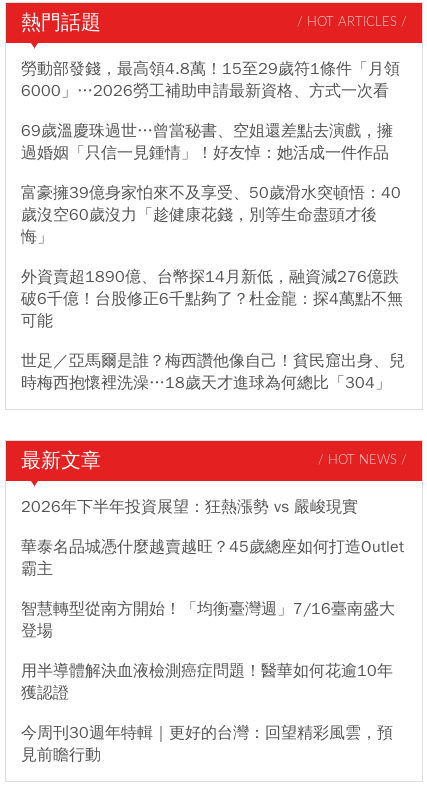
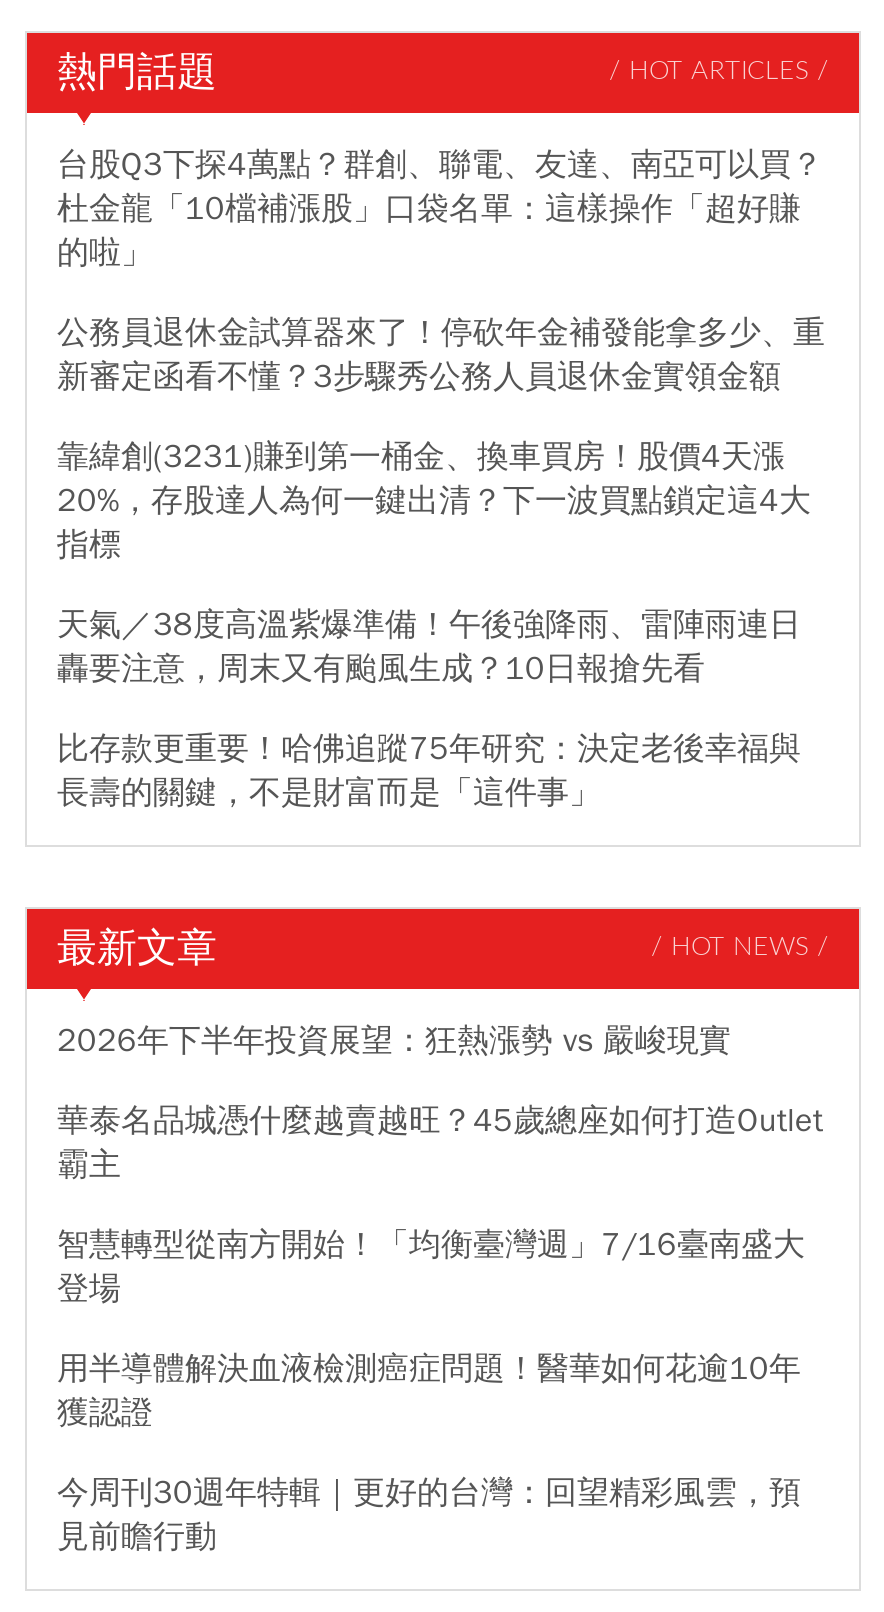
- 勞動部發錢，最高領4.8萬！15至29歲符1條件「月領
- 6000」…2026勞工補助申請最新資格、方式一次看
+ 台股Q3下探4萬點？群創、聯電、友達、南亞可以買？
+ 杜金龍「10檔補漲股」口袋名單：這樣操作「超好賺
+ 的啦」

- 69歲溫慶珠過世…曾當秘書、空姐還差點去演戲，擁
- 過婚姻「只信一見鍾情」！好友悼：她活成一件作品
+ 公務員退休金試算器來了！停砍年金補發能拿多少、重
+ 新審定函看不懂？3步驟秀公務人員退休金實領金額

- 富豪擁39億身家怕來不及享受、50歲滑水突頓悟：40
- 歲沒空60歲沒力「趁健康花錢，別等生命盡頭才後
- 悔」
+ 靠緯創(3231)賺到第一桶金、換車買房！股價4天漲
+ 20%，存股達人為何一鍵出清？下一波買點鎖定這4大
+ 指標

- 外資賣超1890億、台幣探14月新低，融資減276億跌
- 破6千億！台股修正6千點夠了？杜金龍：探4萬點不無
- 可能
+ 天氣／38度高溫紫爆準備！午後強降雨、雷陣雨連日
+ 轟要注意，周末又有颱風生成？10日報搶先看

- 世足／亞馬爾是誰？梅西讚他像自己！貧民窟出身、兒
- 時梅西抱懷裡洗澡…18歲天才進球為何總比「304」
+ 比存款更重要！哈佛追蹤75年研究：決定老後幸福與
+ 長壽的關鍵，不是財富而是「這件事」
